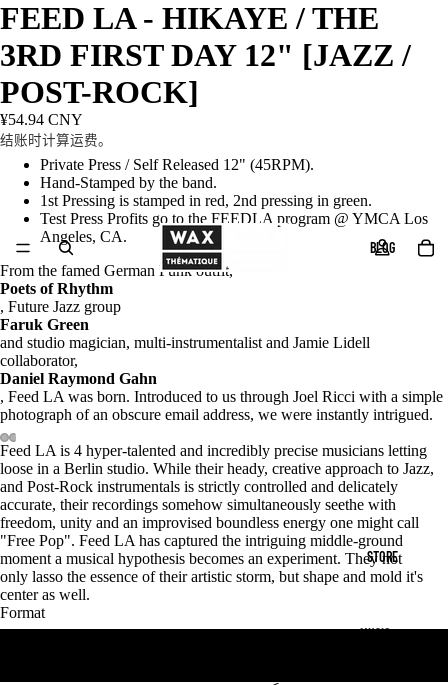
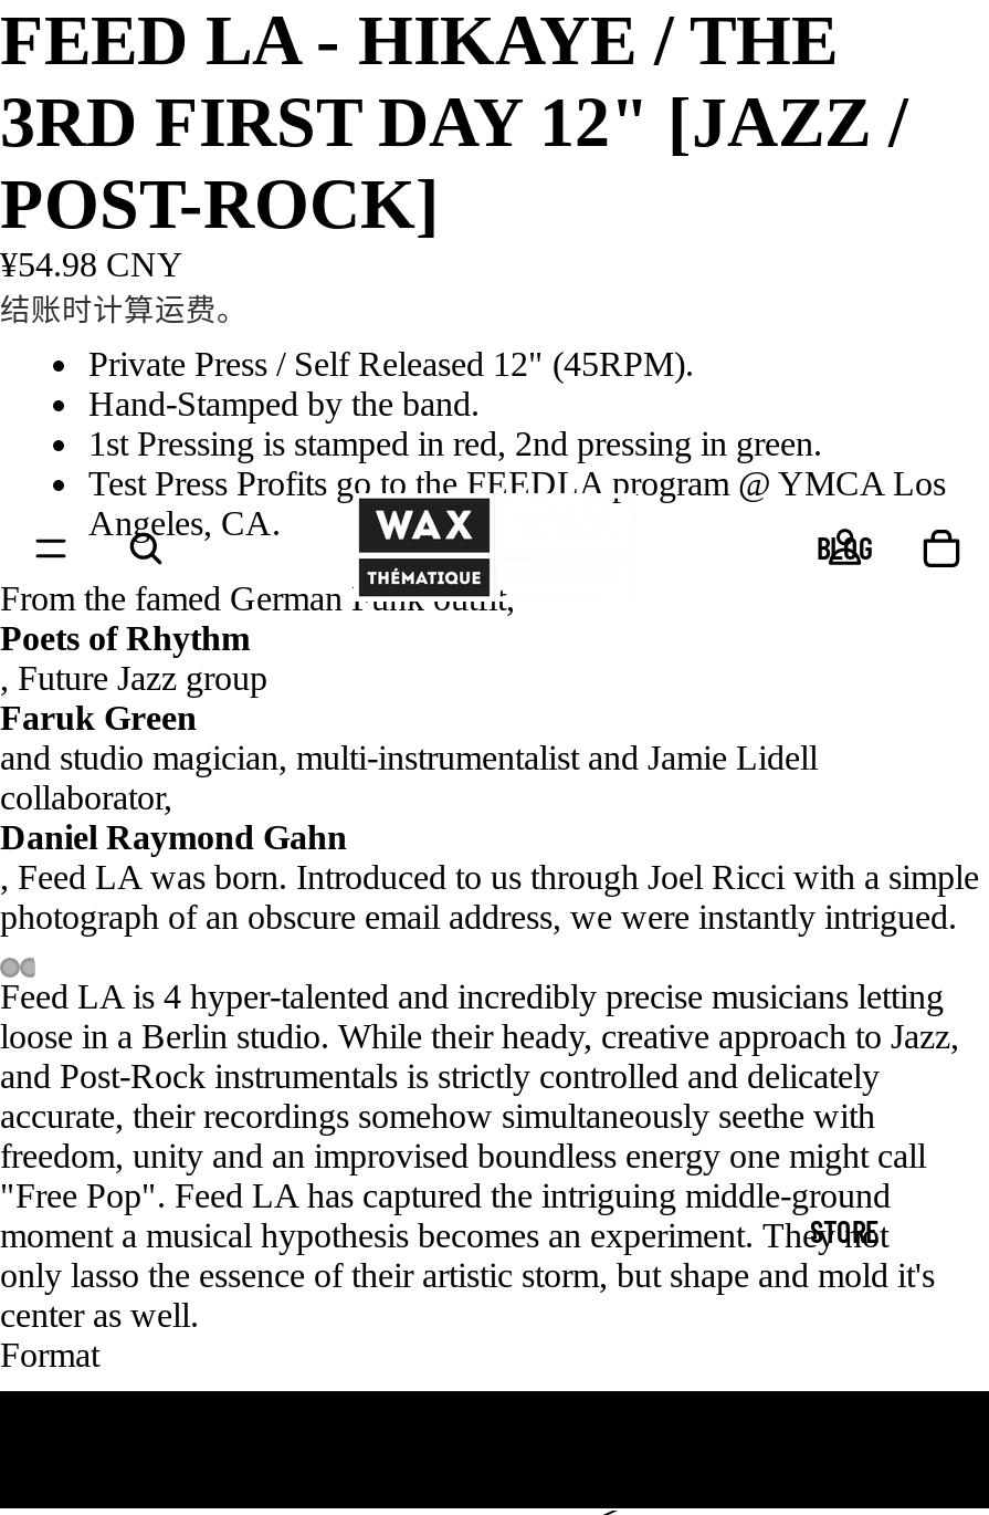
- ¥54.94 CNY
+ ¥54.98 CNY
